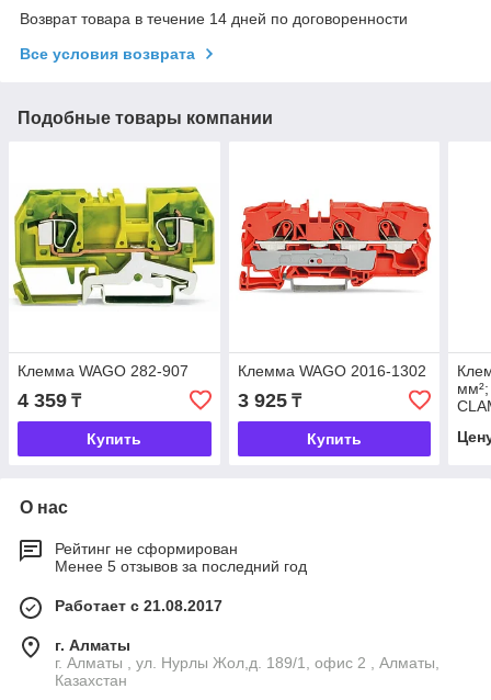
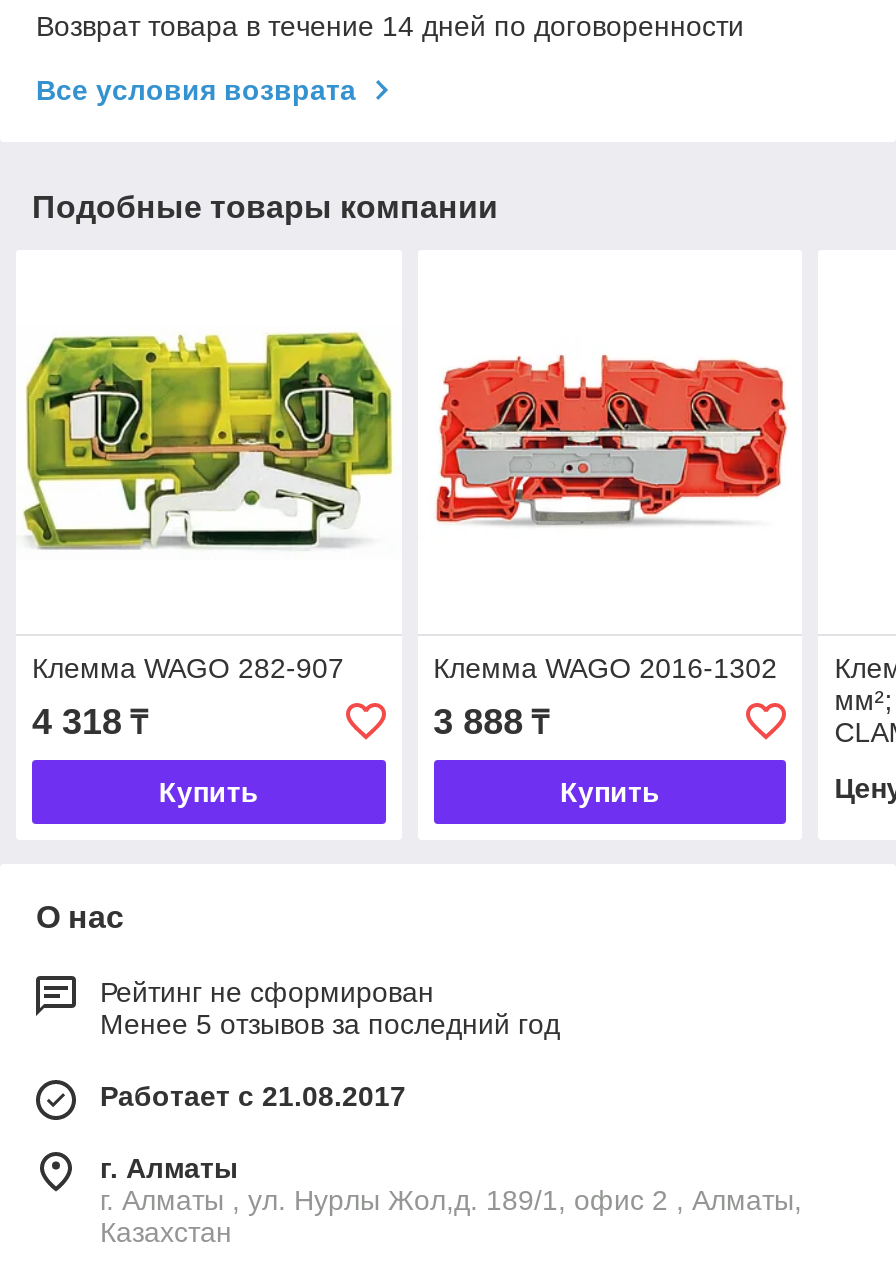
- 4 359 ₸
+ 4 318 ₸

- 3 925 ₸
+ 3 888 ₸
